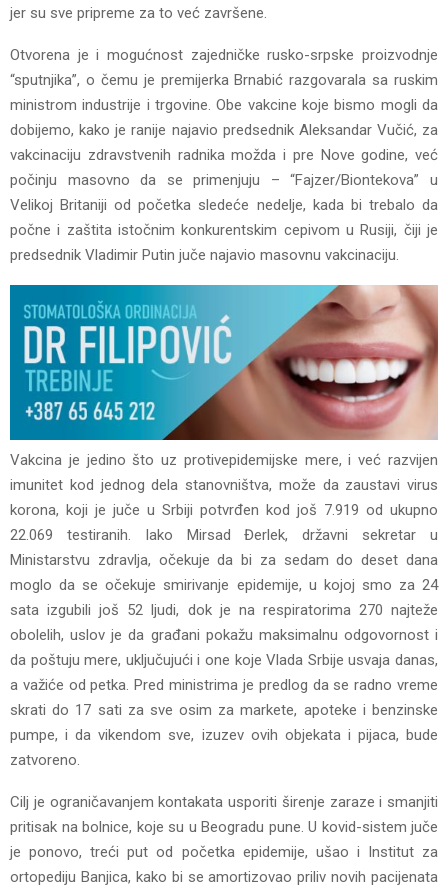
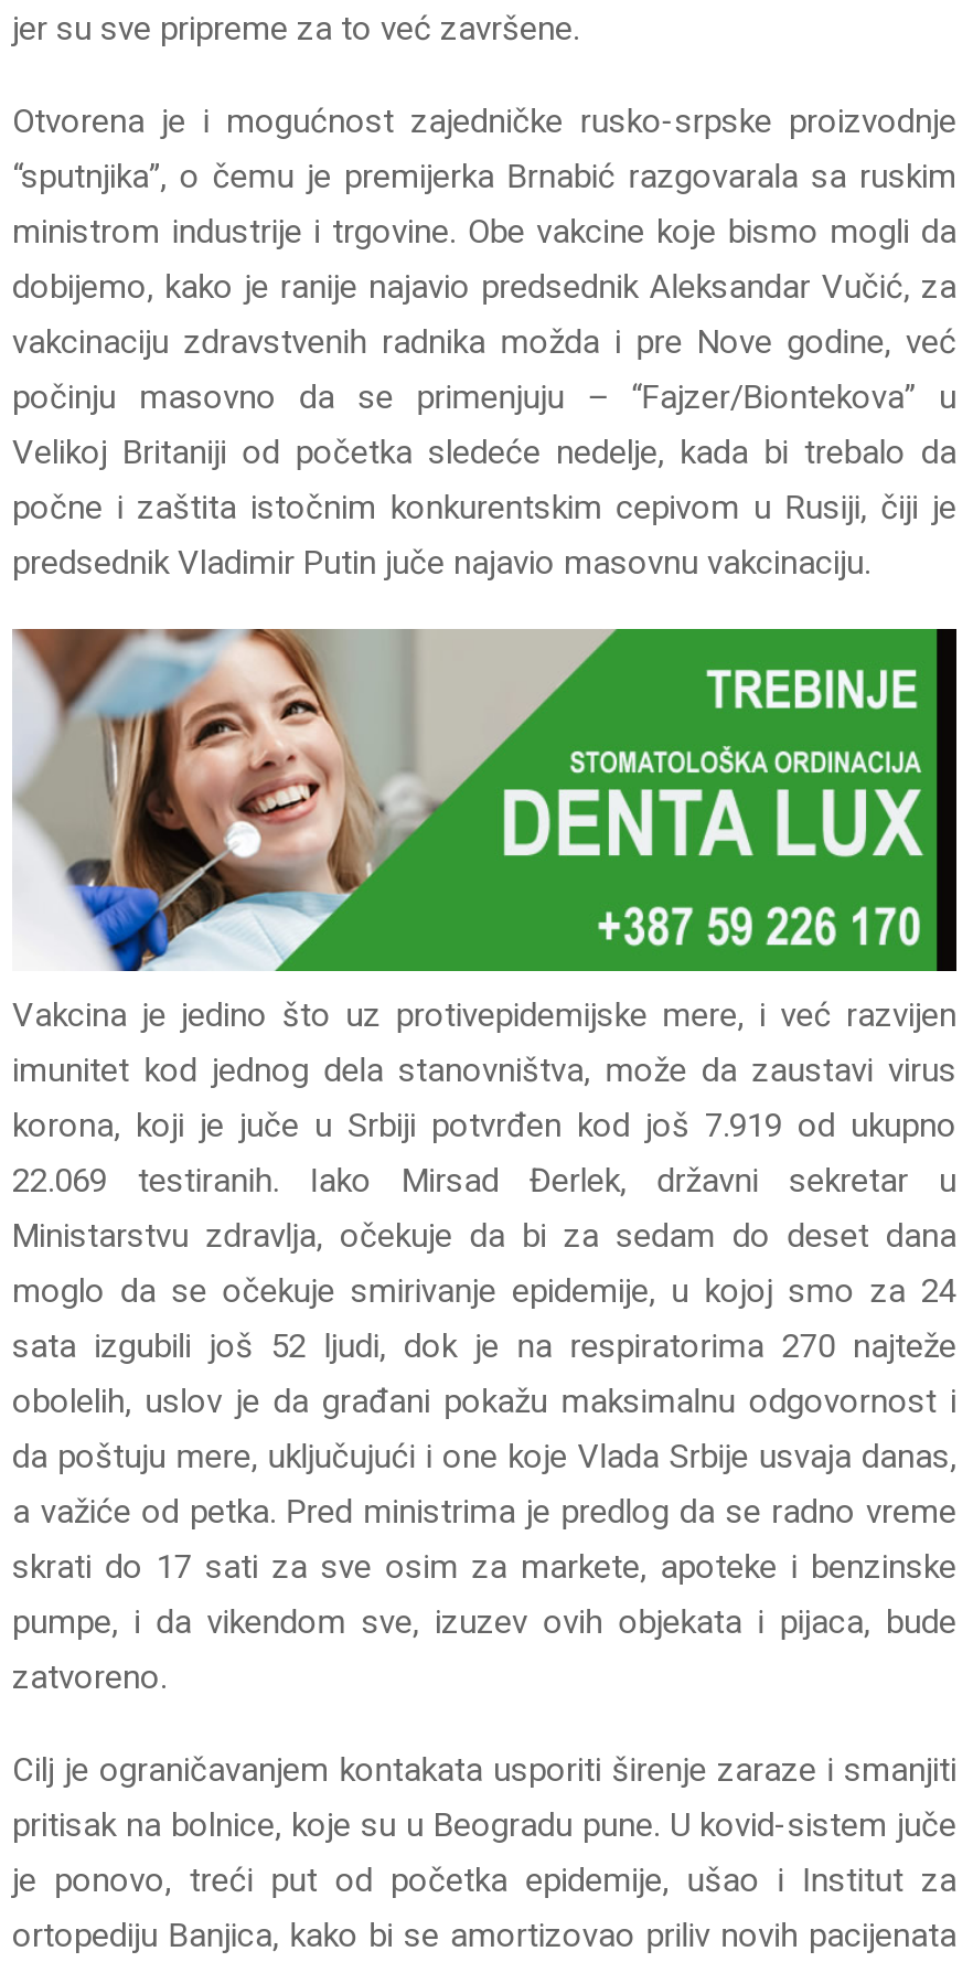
- [image]
+ [image]
